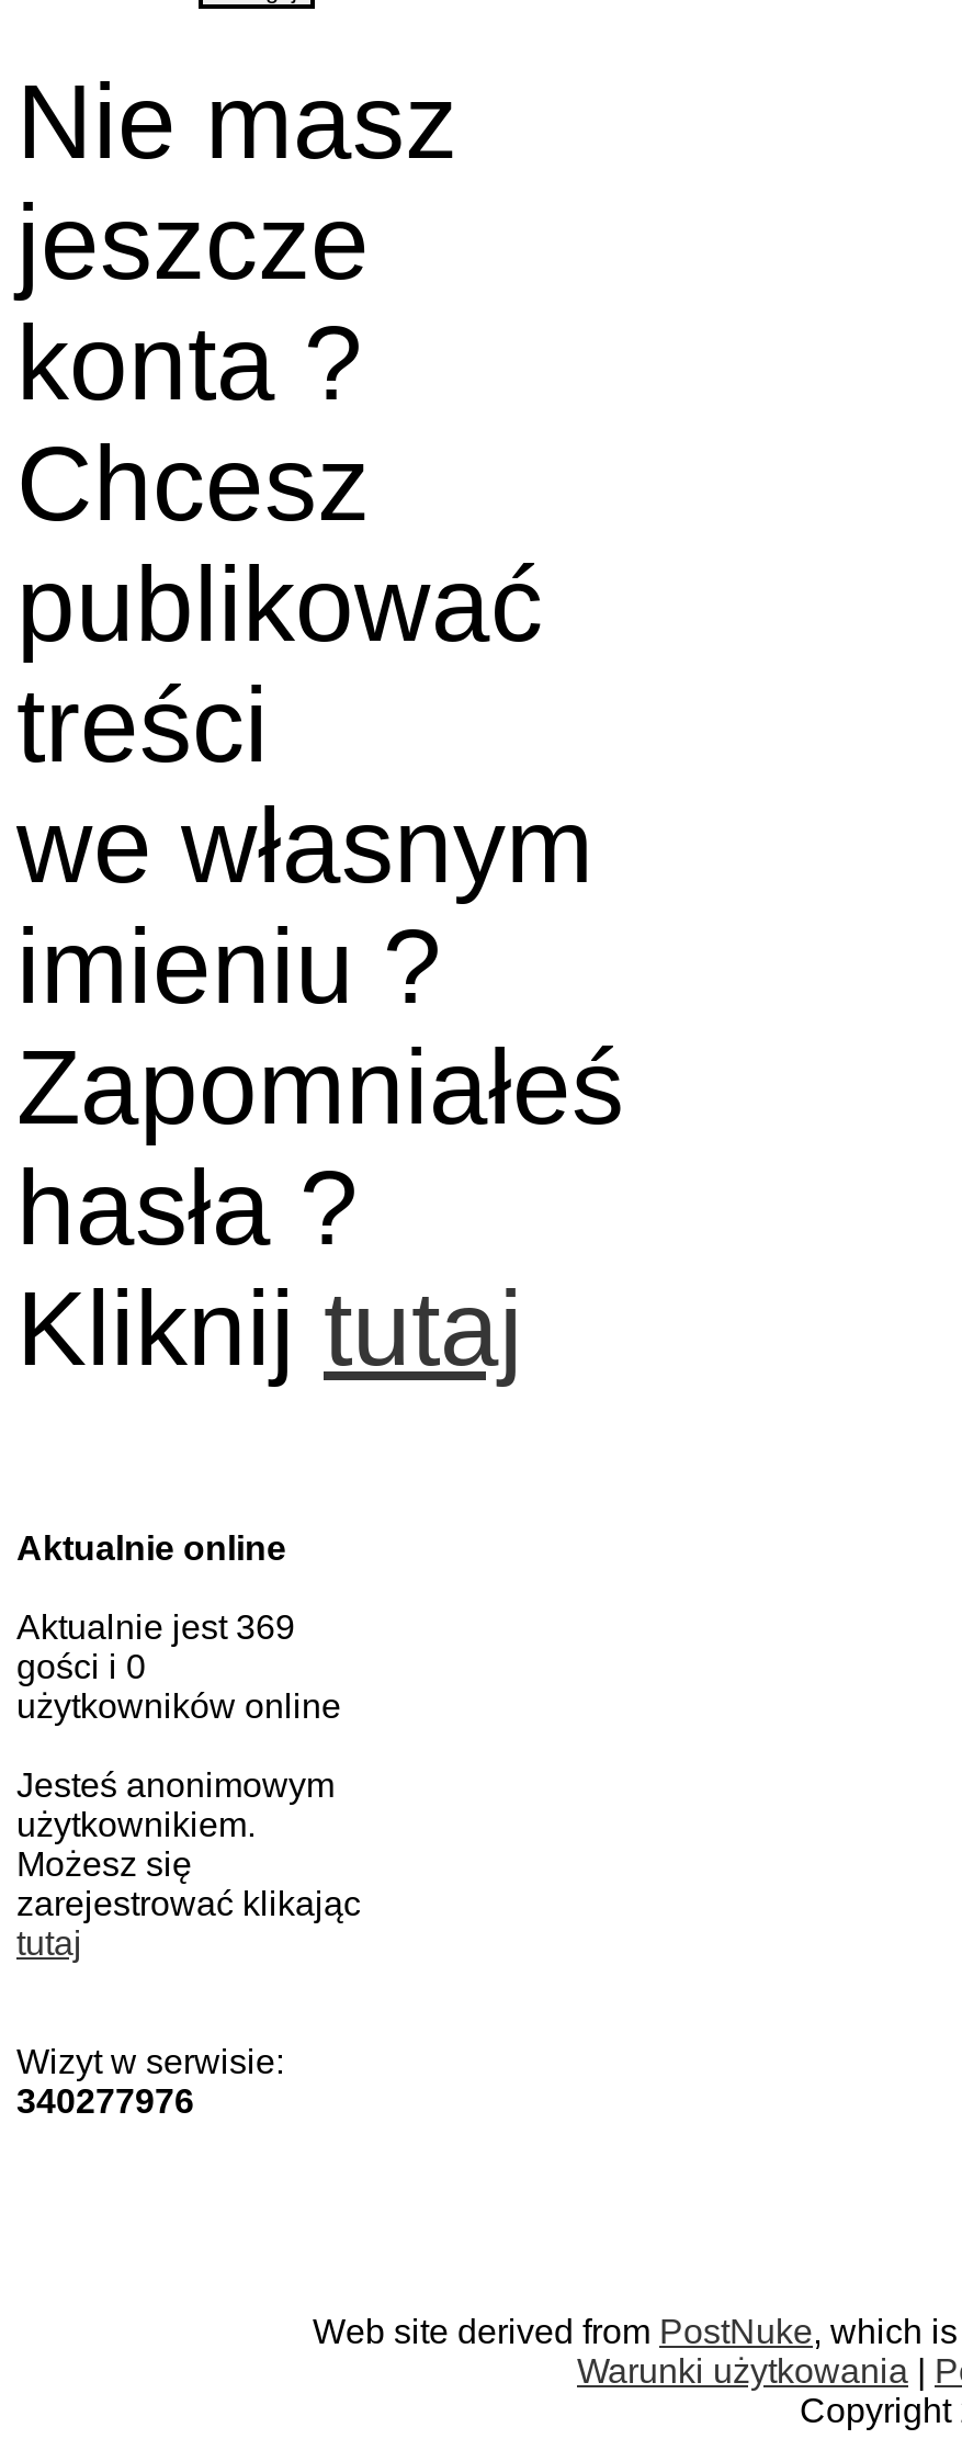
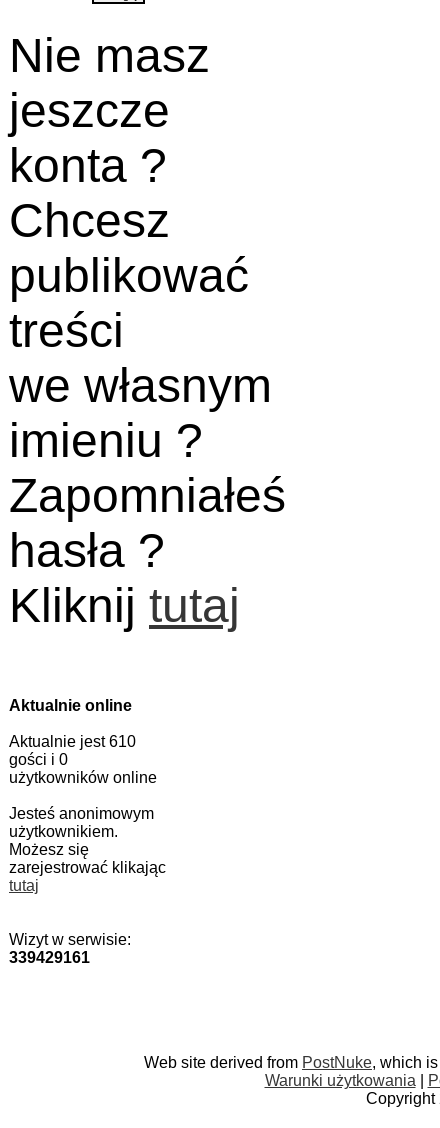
- Aktualnie jest 369
+ Aktualnie jest 610

- 340277976
+ 339429161
